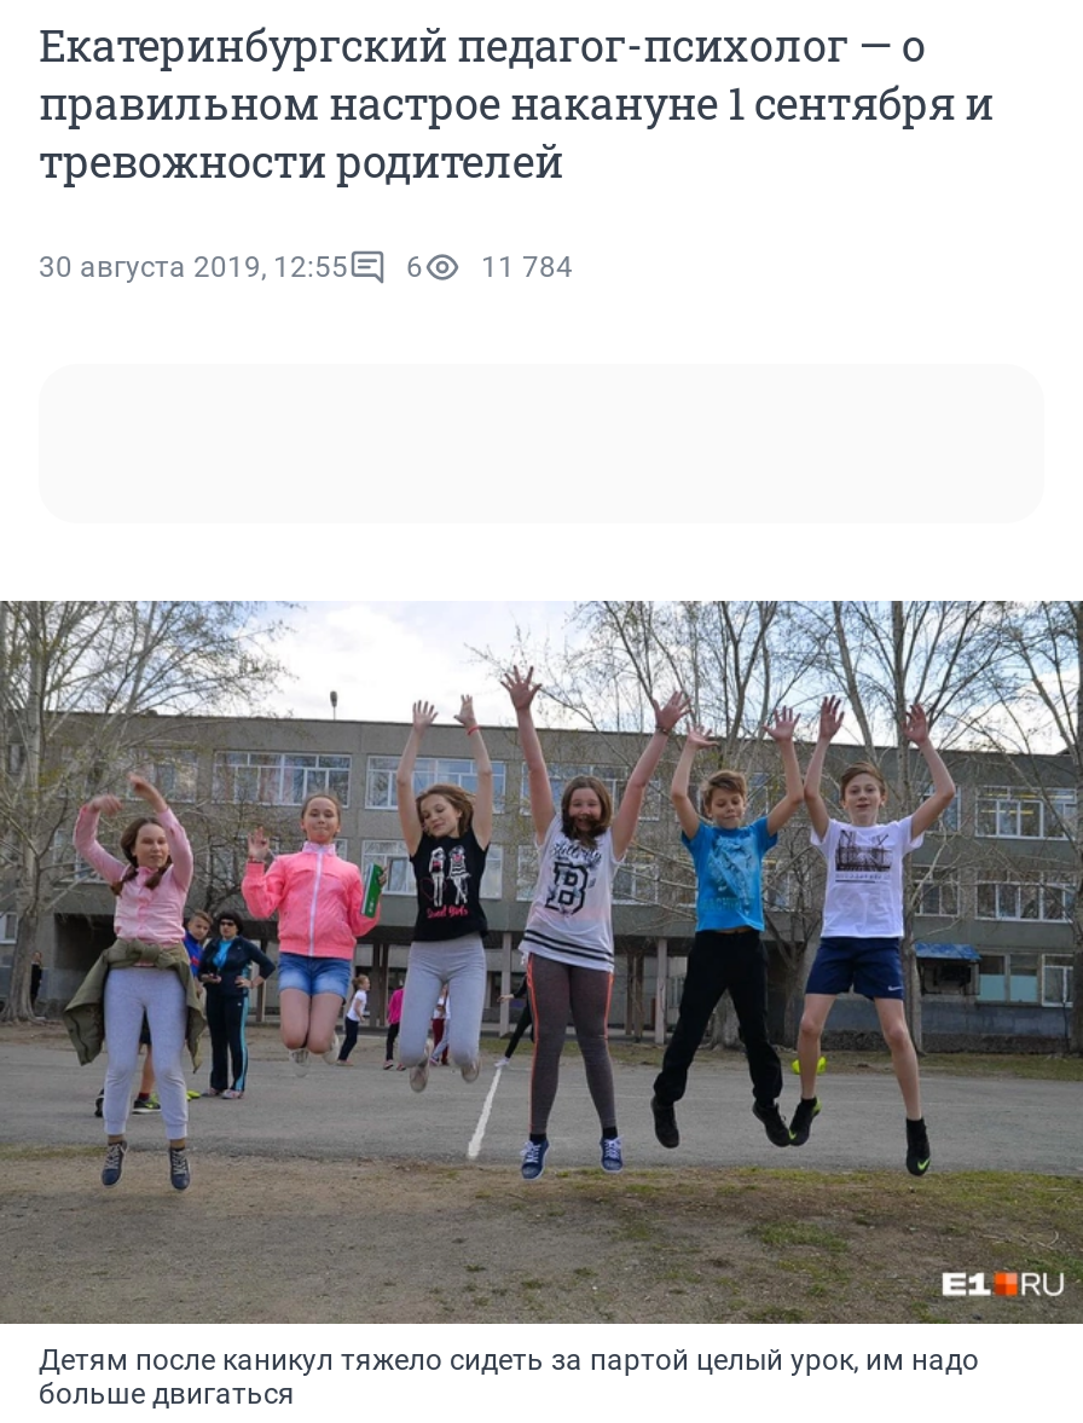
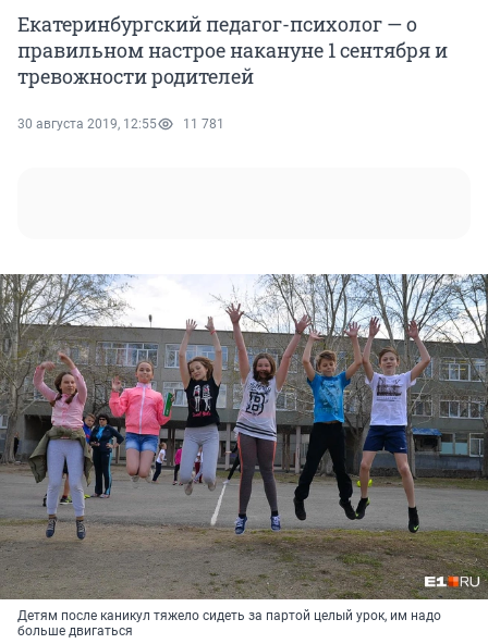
- 6
- 11 784
+ 11 781
